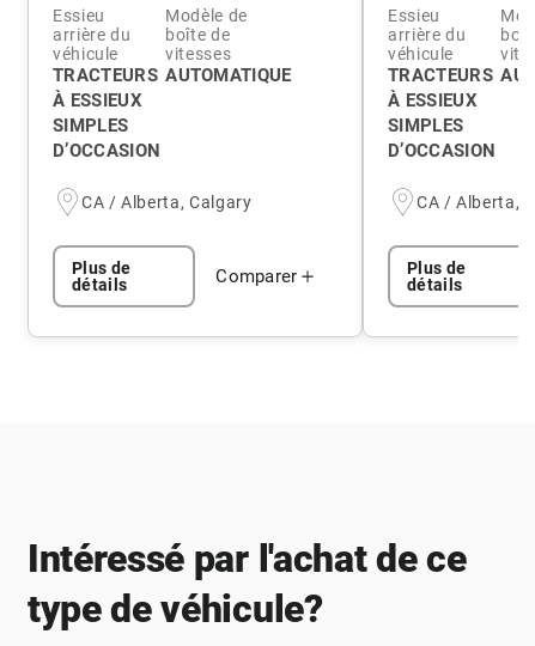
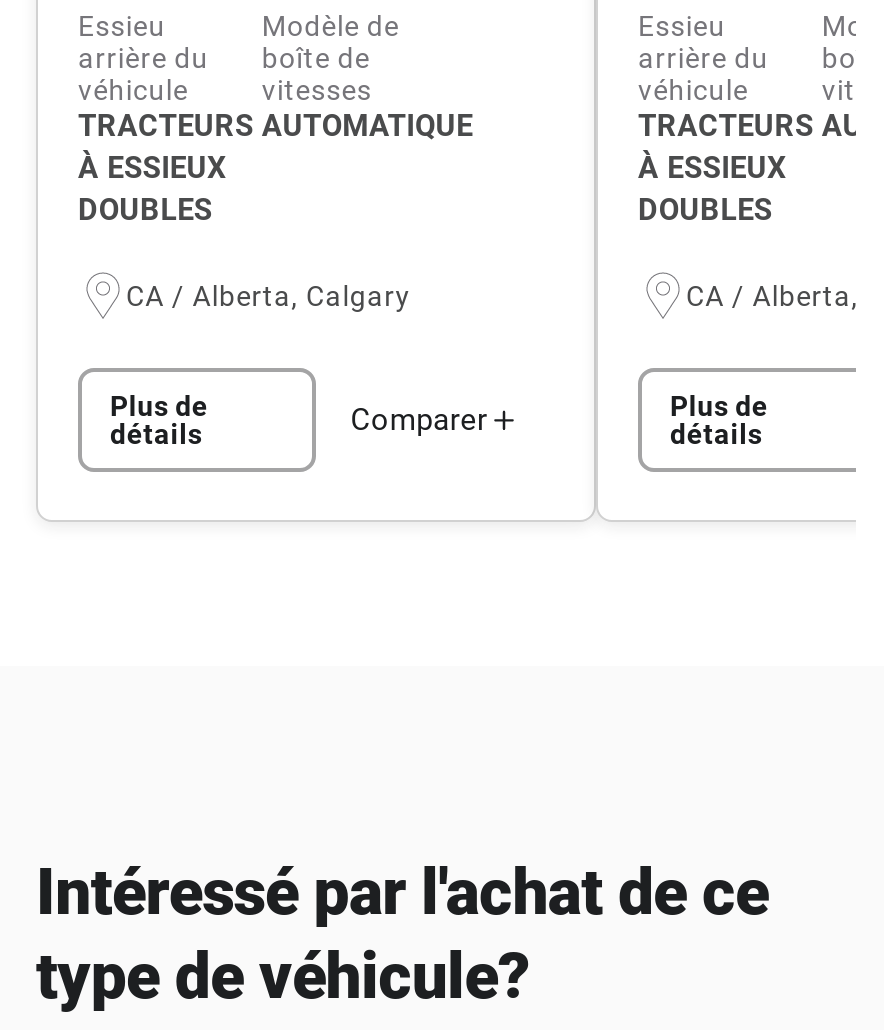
- SIMPLES
- D’OCCASION
+ DOUBLES

- SIMPLES
- D’OCCASION
+ DOUBLES
